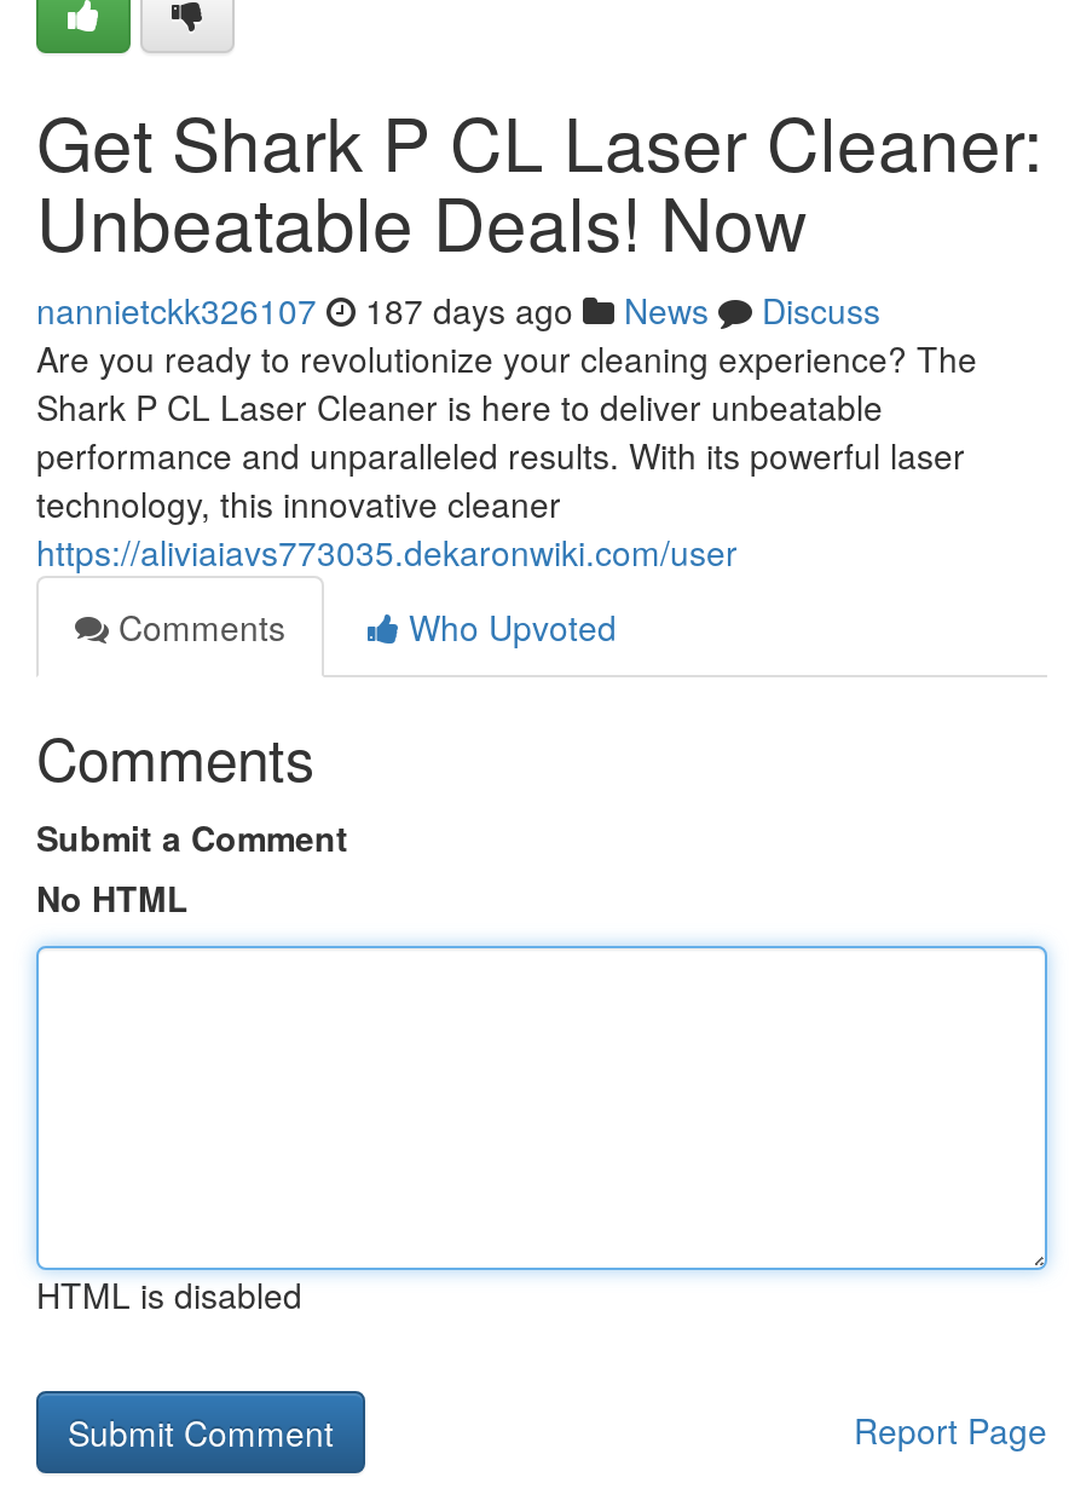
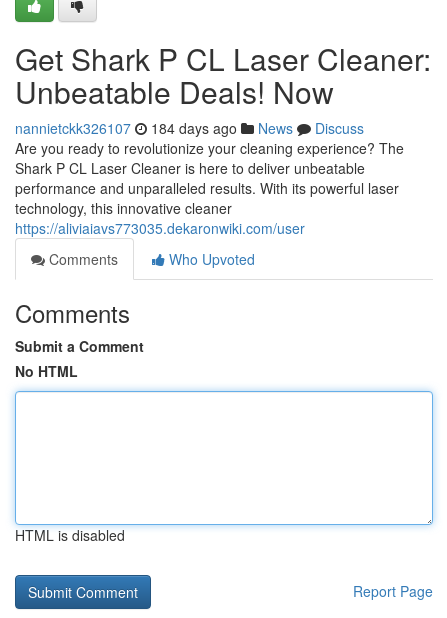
- nannietckk326107 187 days ago News Discuss
+ nannietckk326107 184 days ago News Discuss
